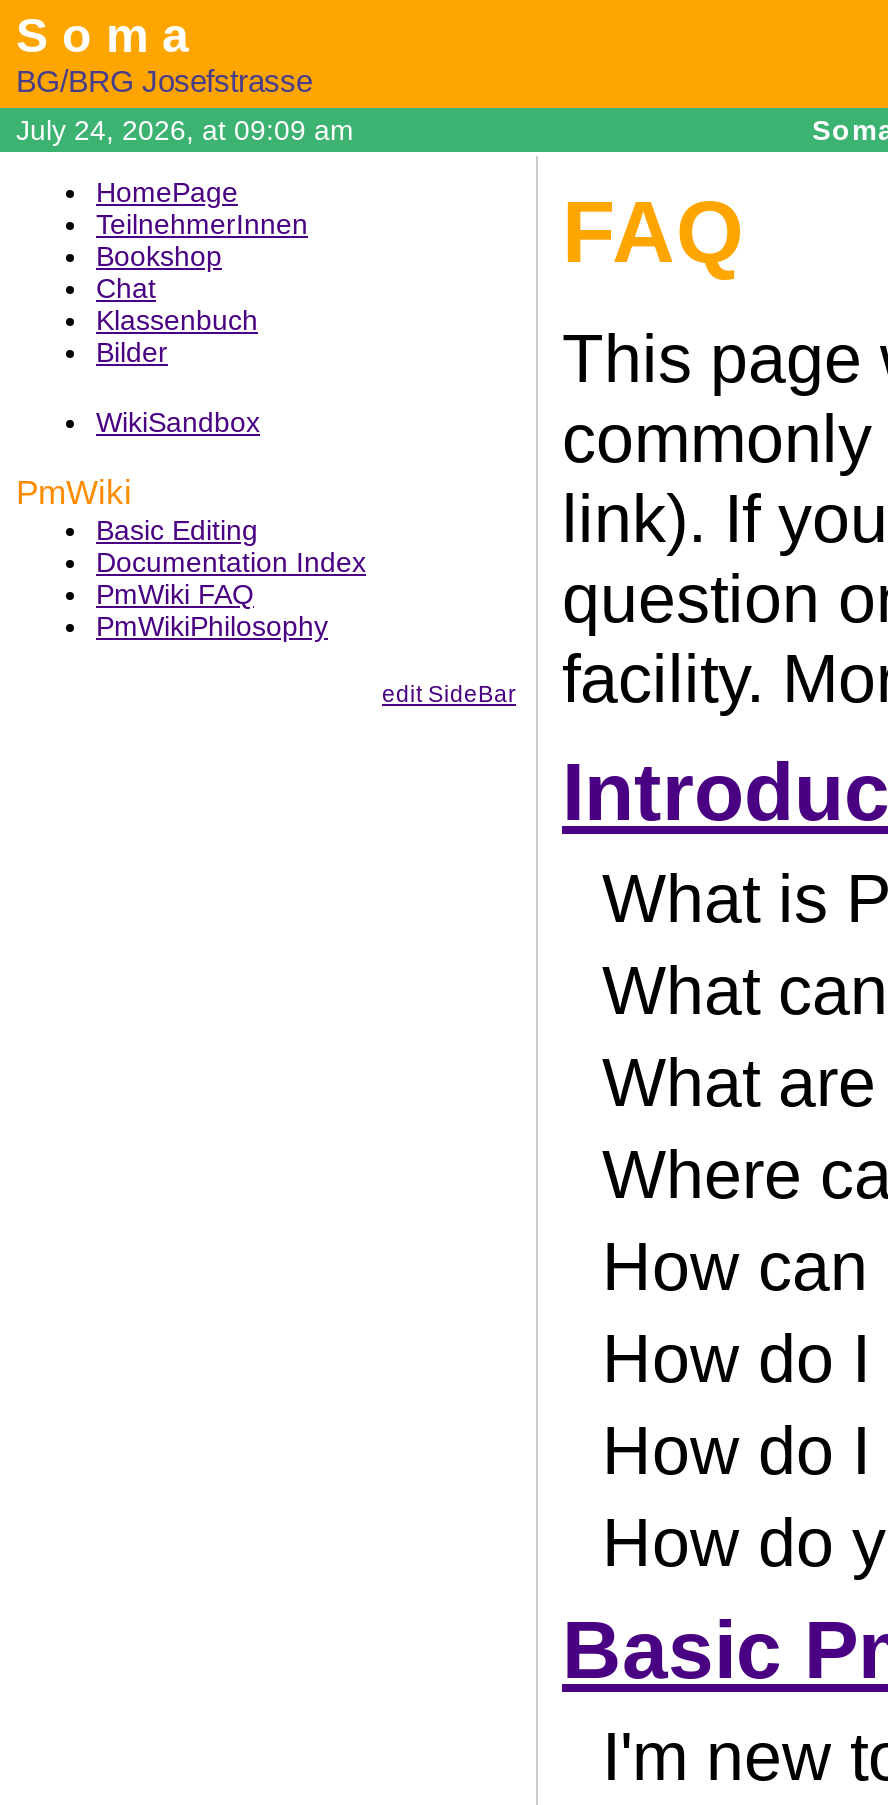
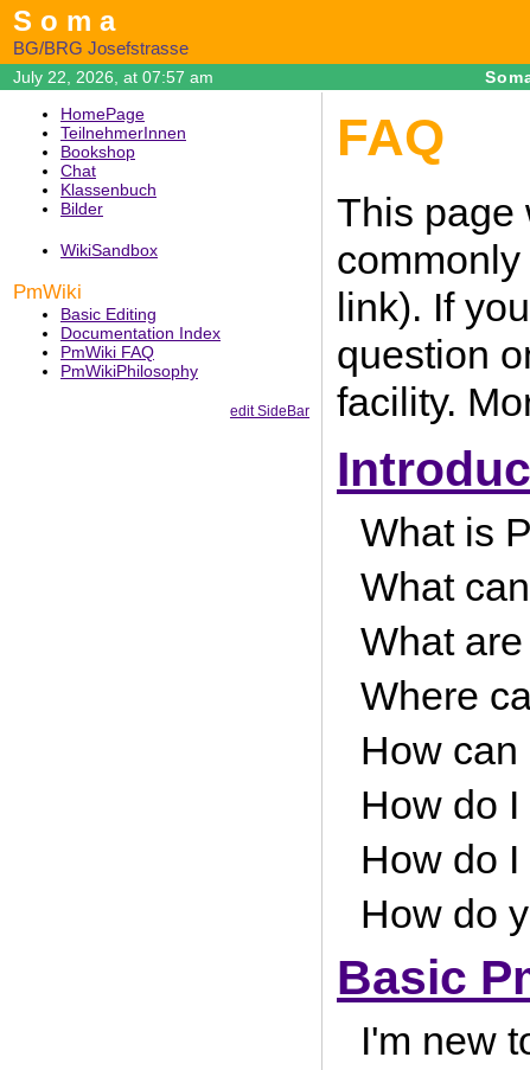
- July 24, 2026, at 09:09 am
+ July 22, 2026, at 07:57 am
